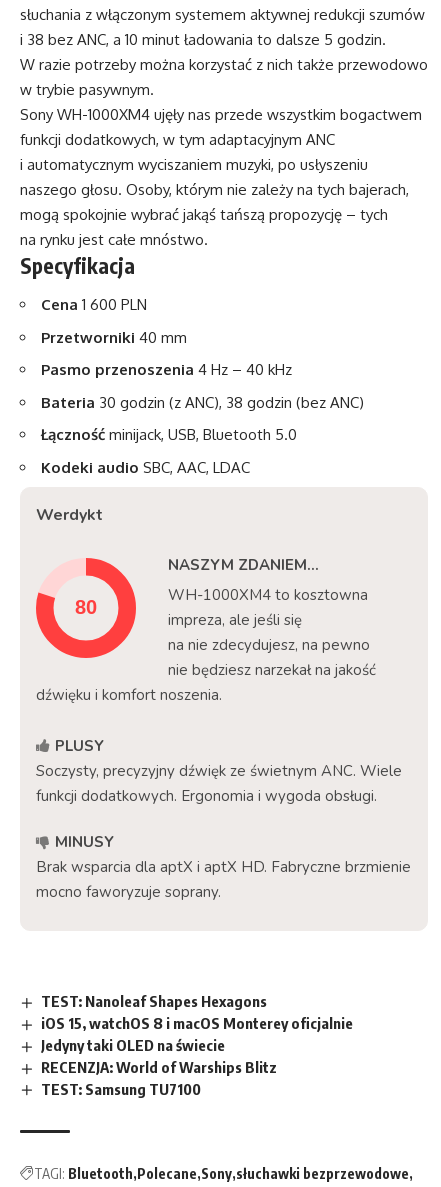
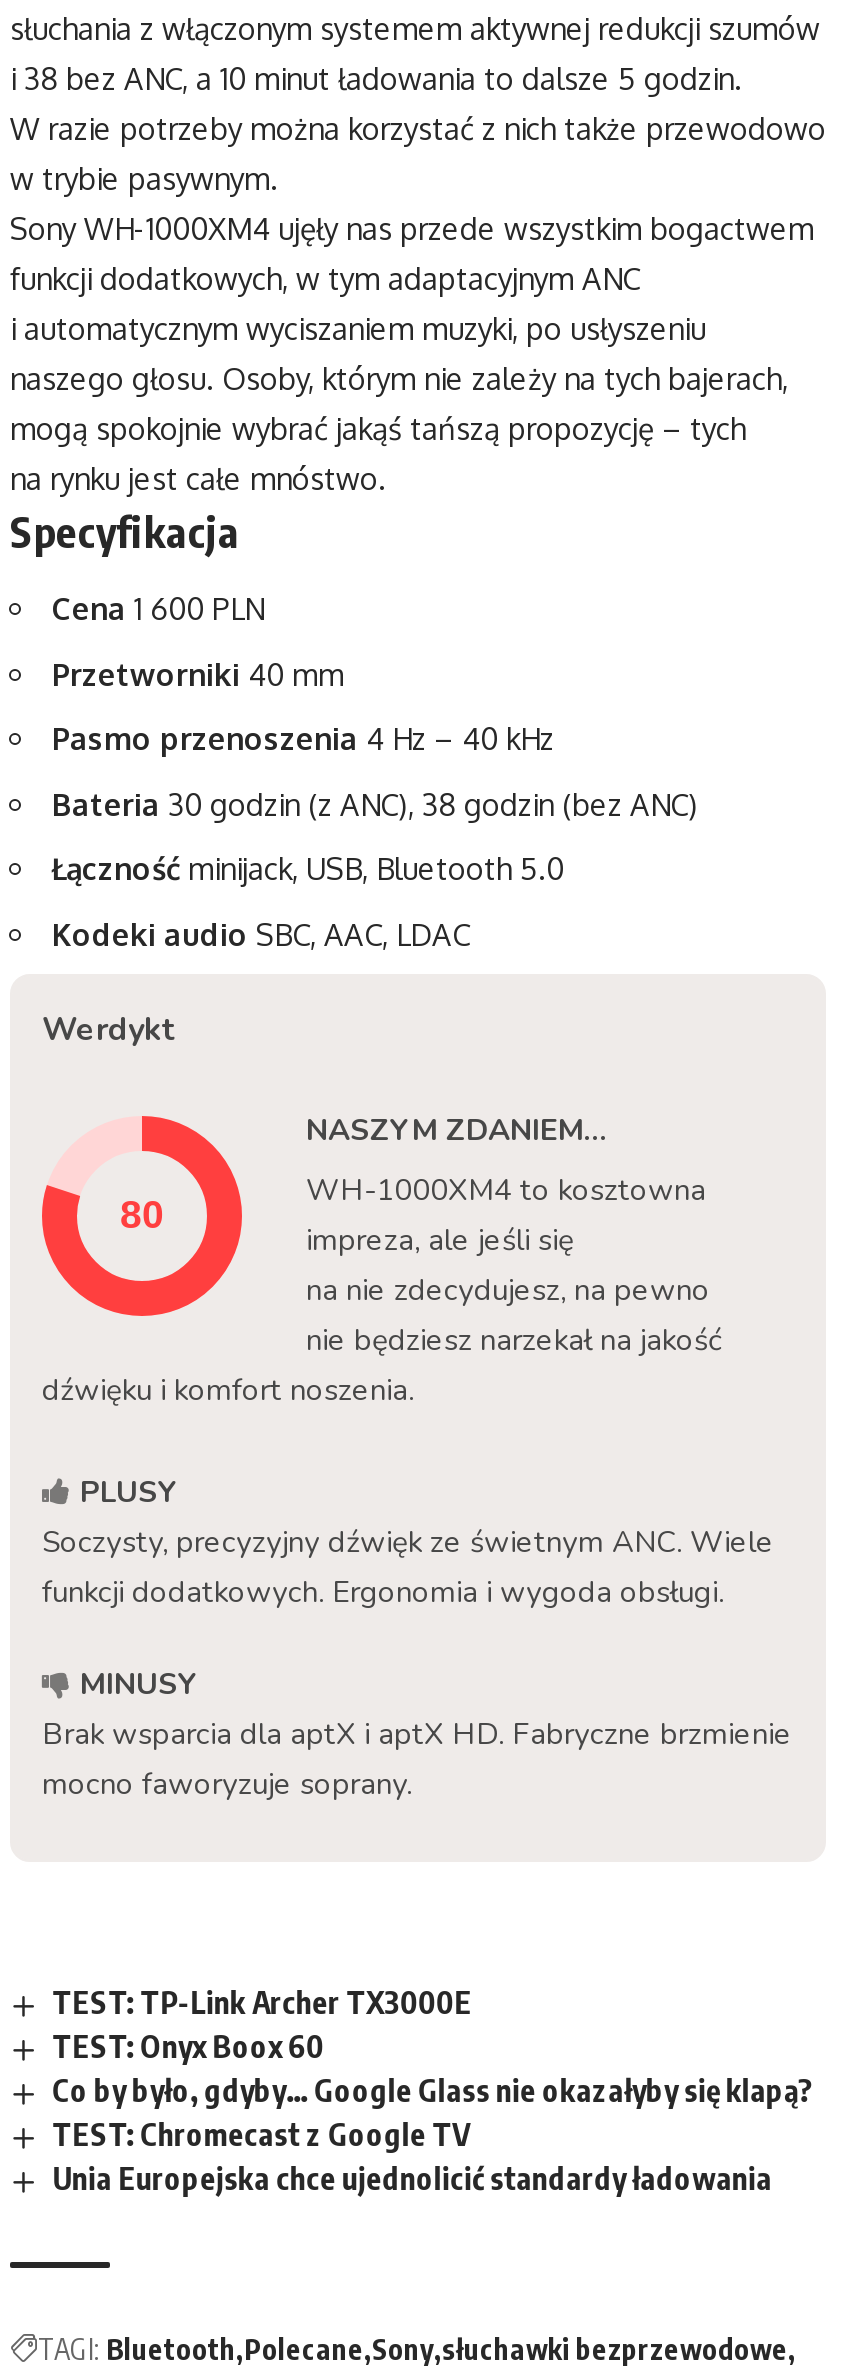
- TEST: Nanoleaf Shapes Hexagons
- iOS 15, watchOS 8 i macOS Monterey oficjalnie
- Jedyny taki OLED na świecie
- RECENZJA: World of Warships Blitz
- TEST: Samsung TU7100
+ TEST: TP-Link Archer TX3000E
+ TEST: Onyx Boox 60
+ Co by było, gdyby… Google Glass nie okazałyby się klapą?
+ TEST: Chromecast z Google TV
+ Unia Europejska chce ujednolicić standardy ładowania
